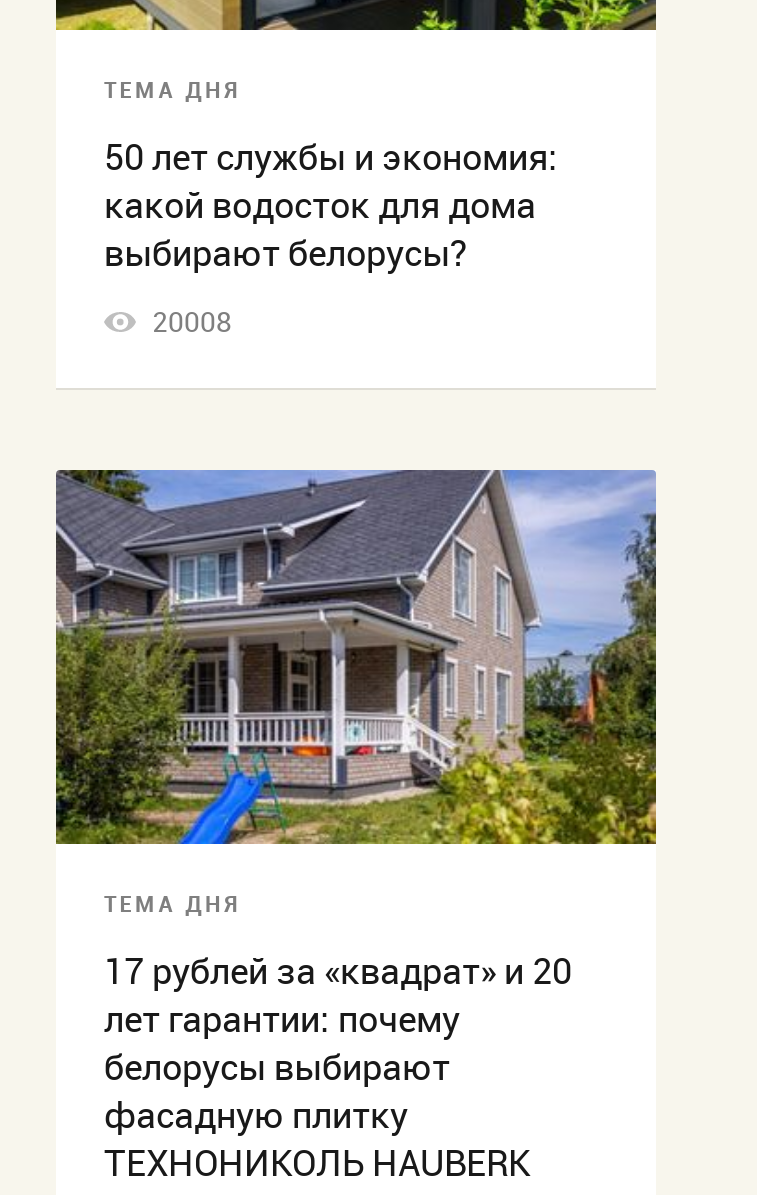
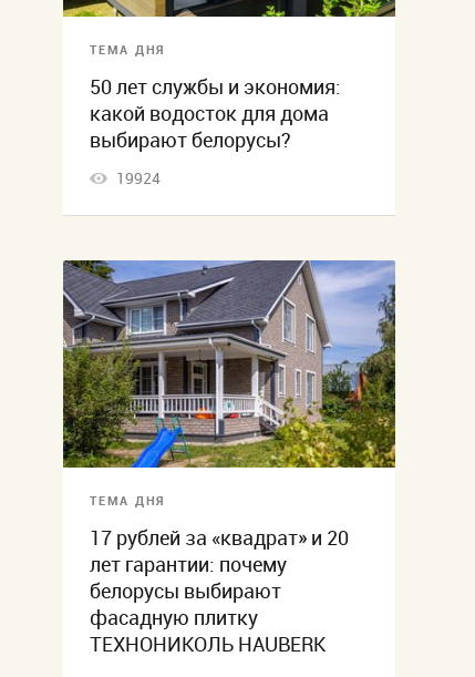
- 20008
+ 19924
